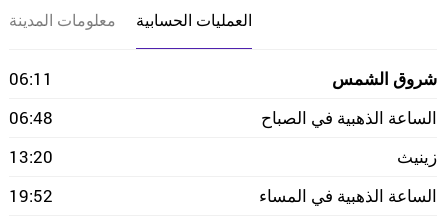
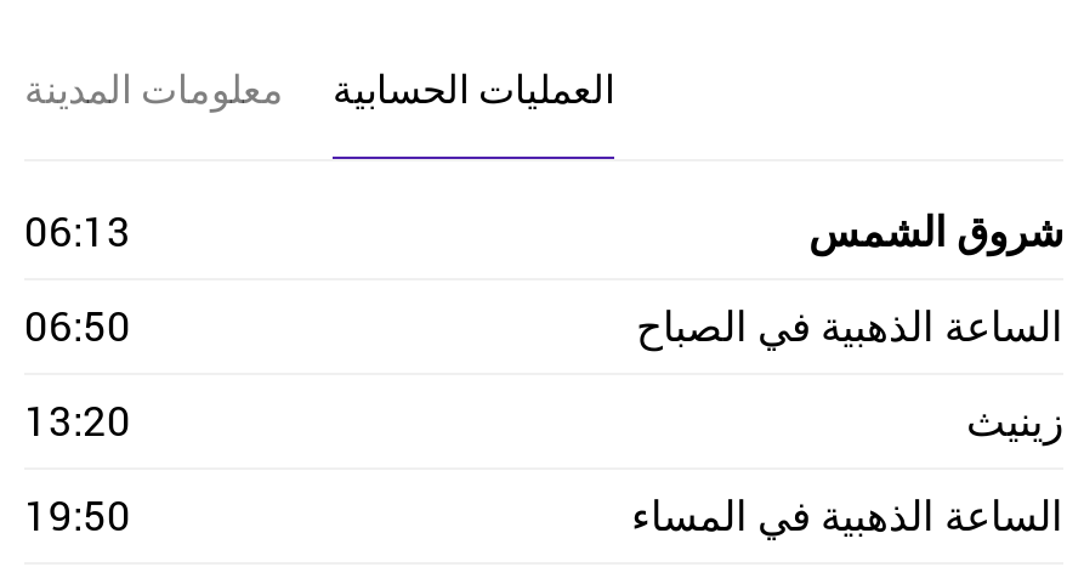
- 06:11
+ 06:13

- 06:48
+ 06:50

- 19:52
+ 19:50
